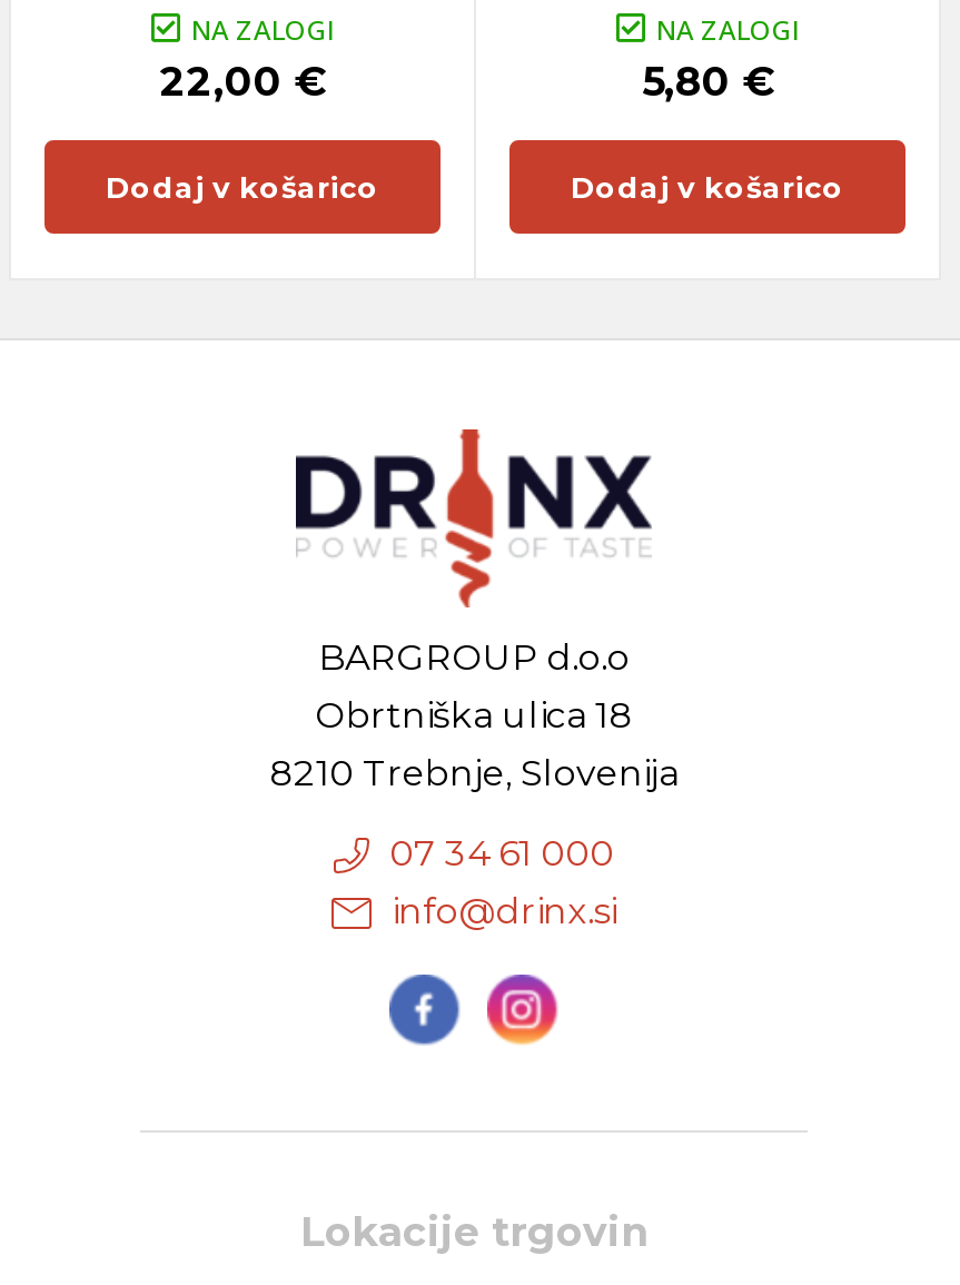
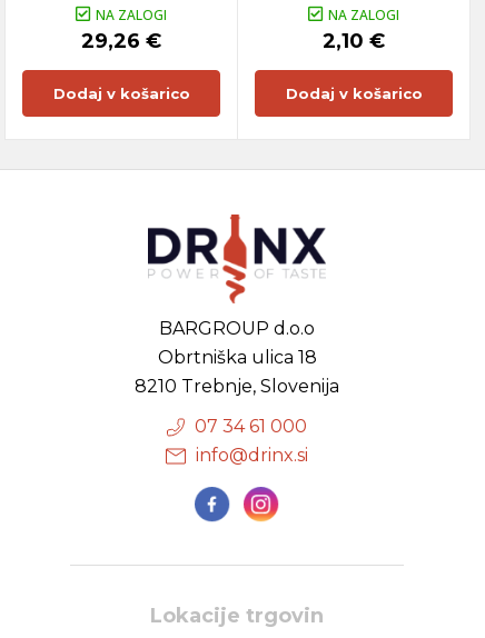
- 22,00 €
+ 29,26 €

- 5,80 €
+ 2,10 €
